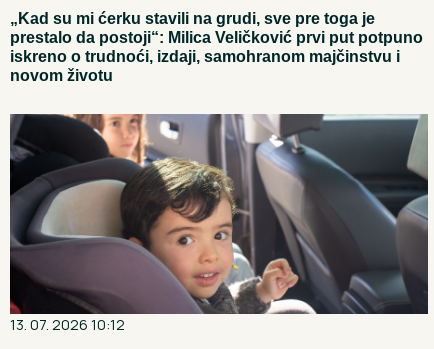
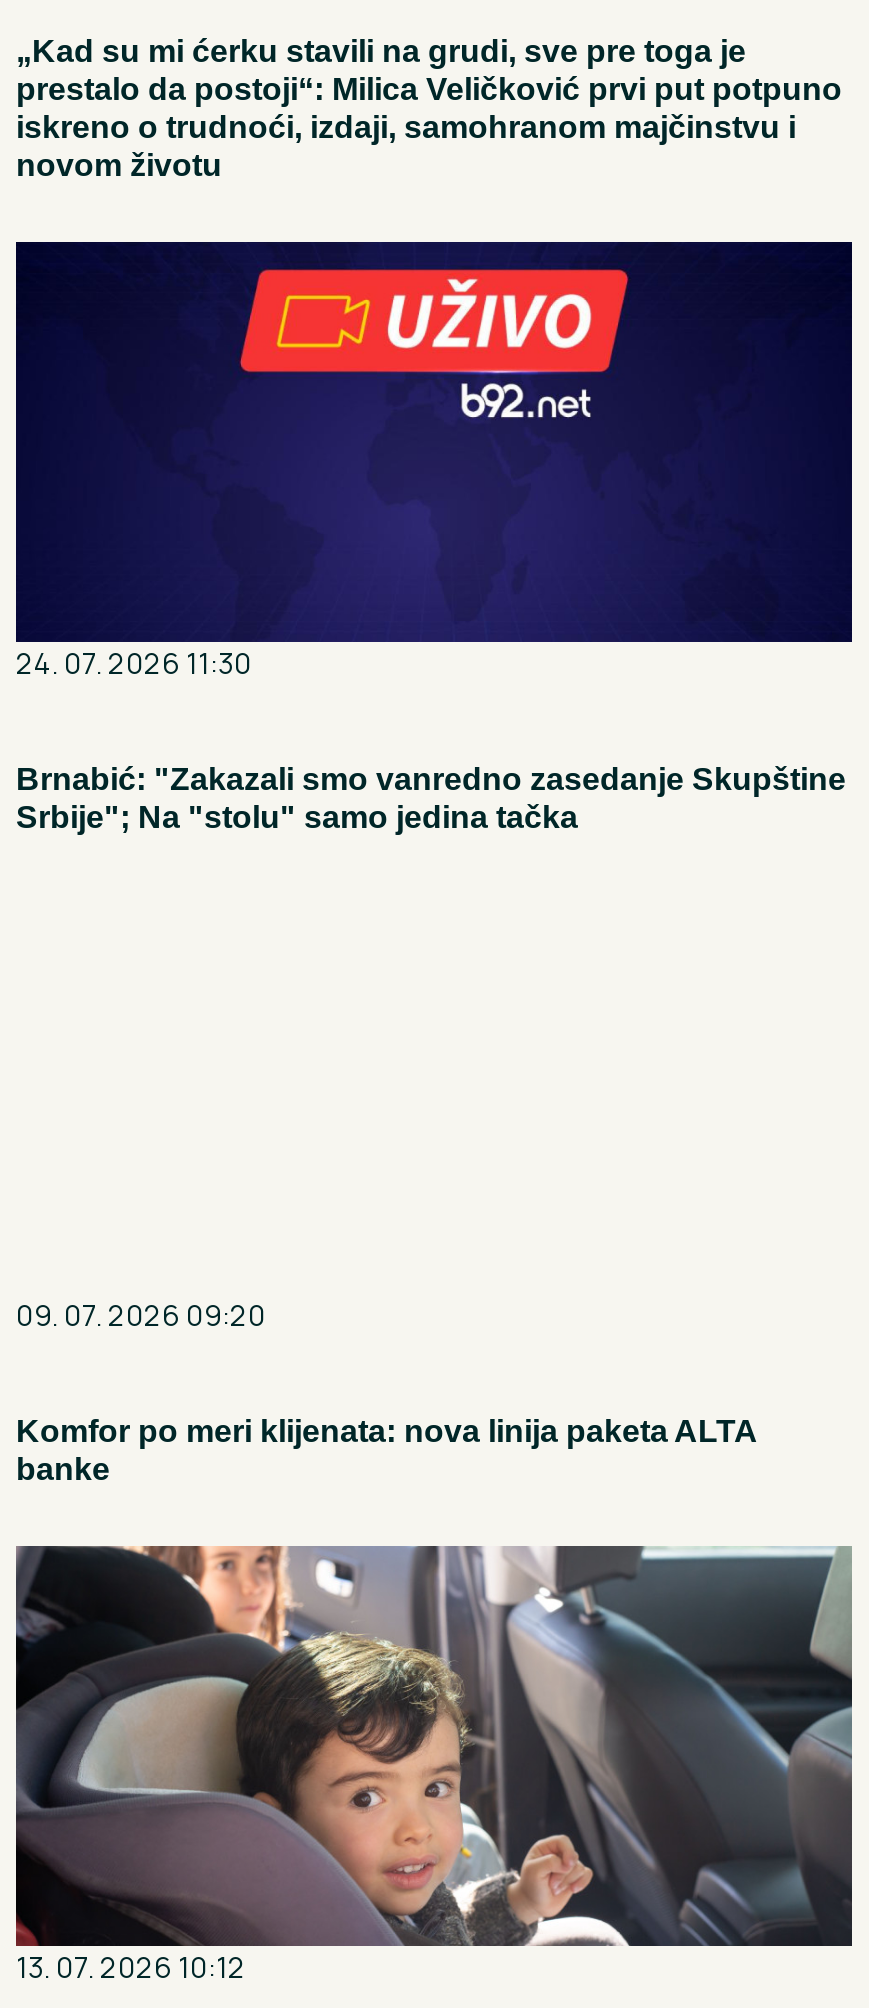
+ [image]
+ 24. 07. 2026 11:30
+ Brnabić: "Zakazali smo vanredno zasedanje Skupštine
+ Srbije"; Na "stolu" samo jedina tačka

+ 09. 07. 2026 09:20
+ Komfor po meri klijenata: nova linija paketa ALTA
+ banke
